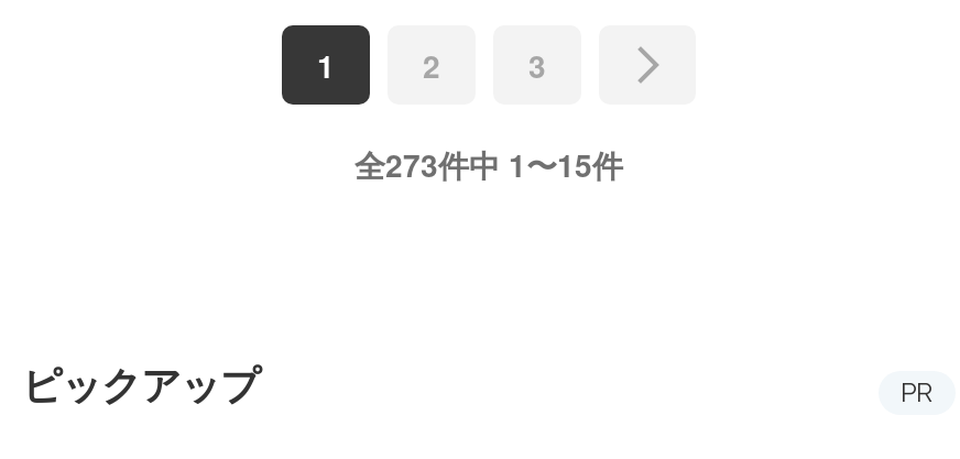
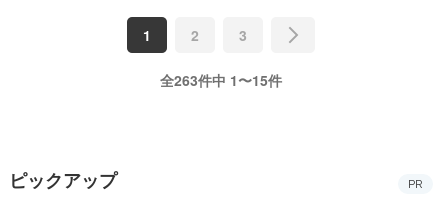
- 全273件中 1〜15件
+ 全263件中 1〜15件
